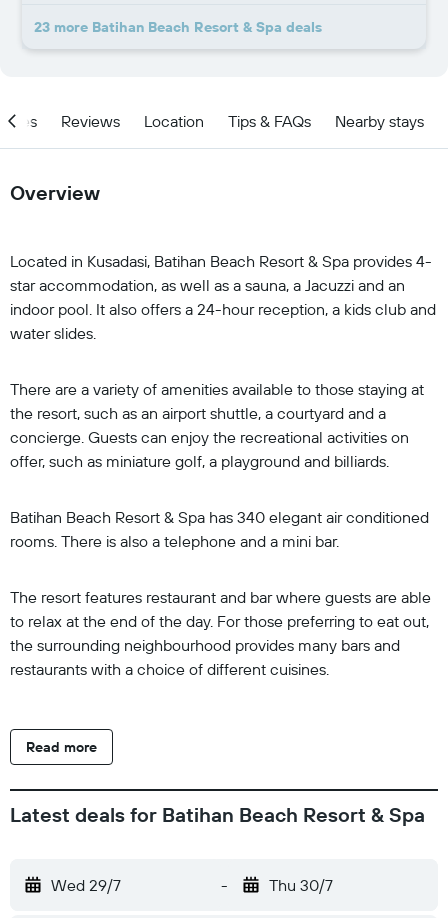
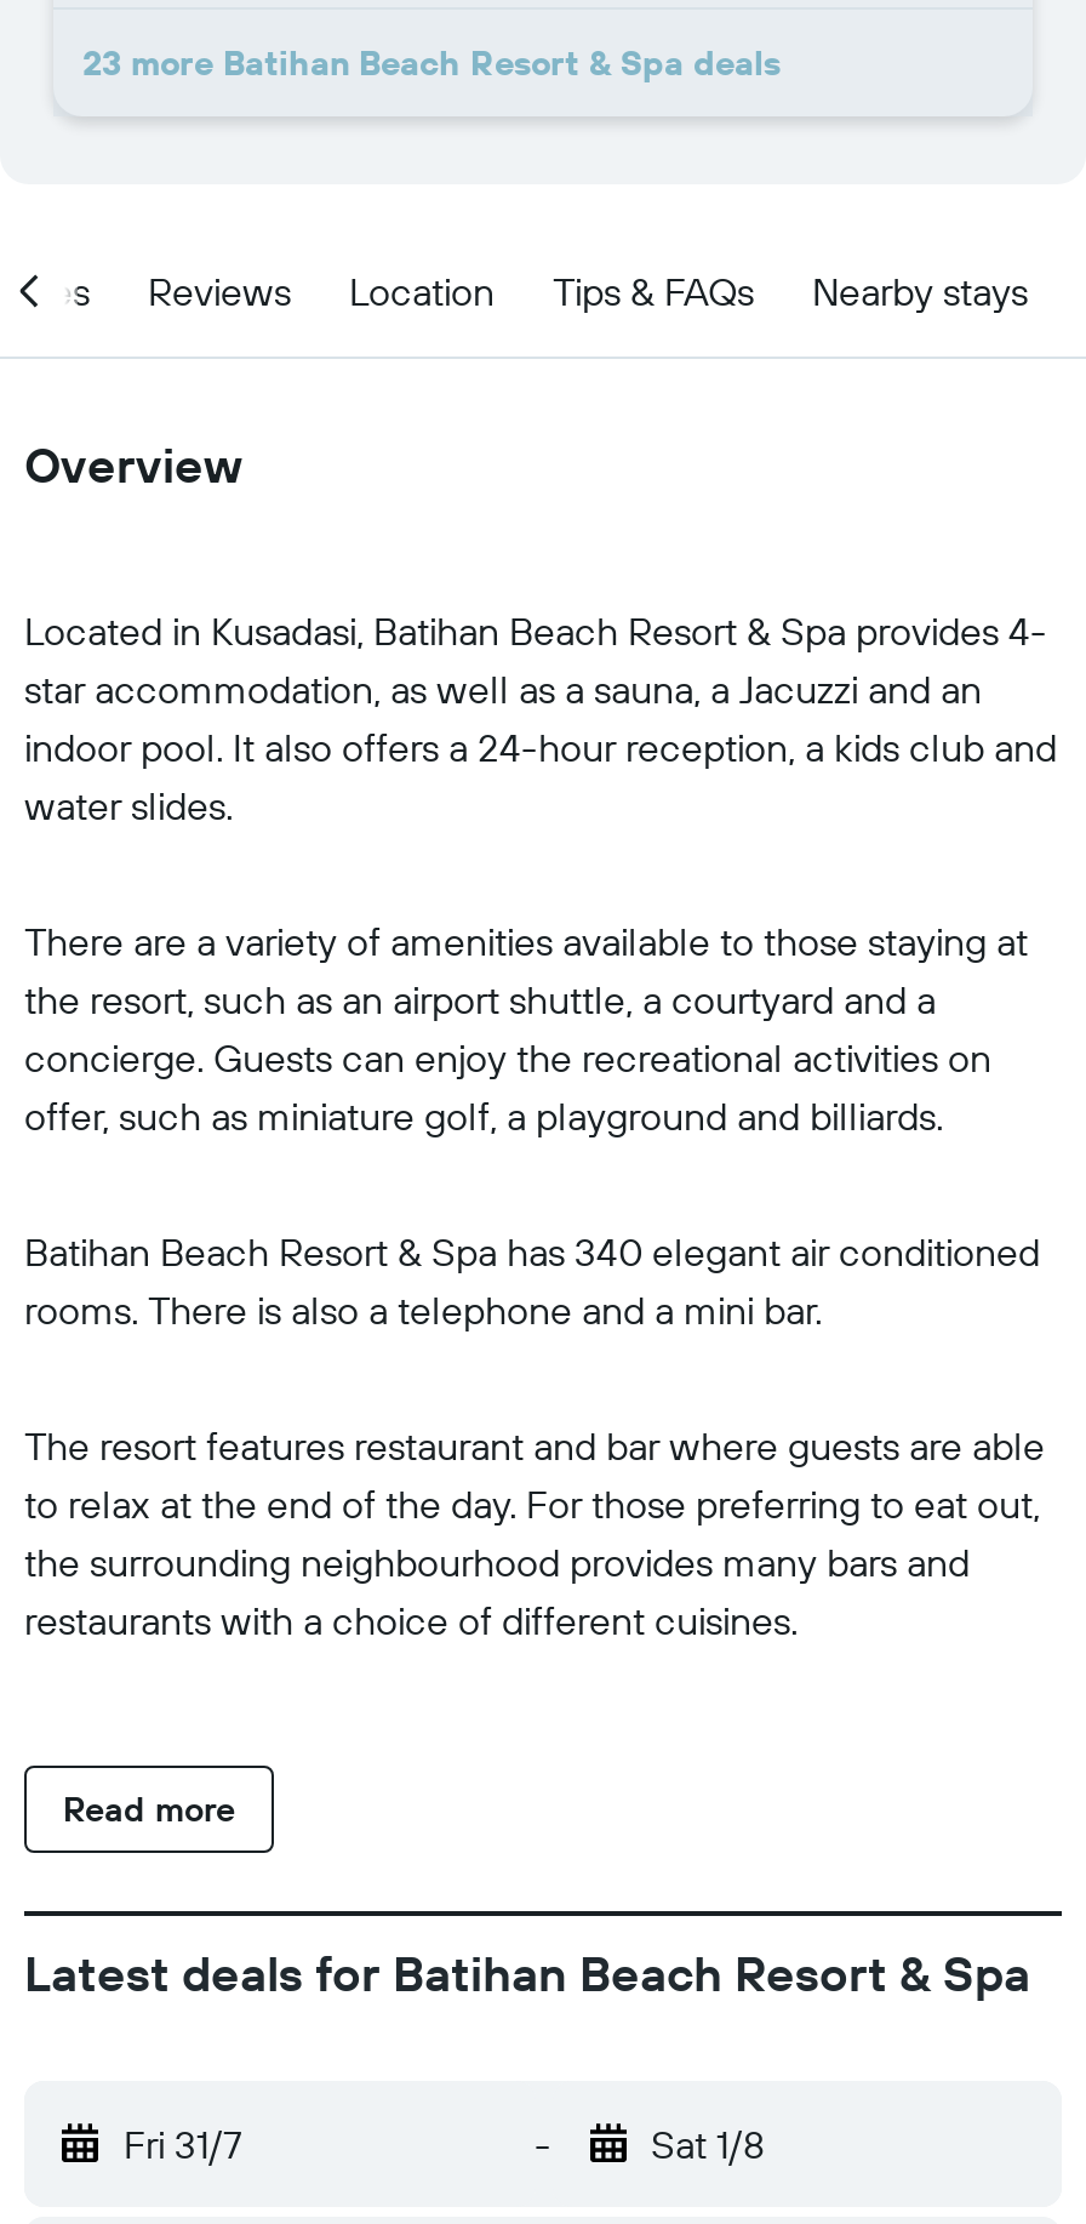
- Wed 29/7
+ Fri 31/7

- Thu 30/7
+ Sat 1/8
